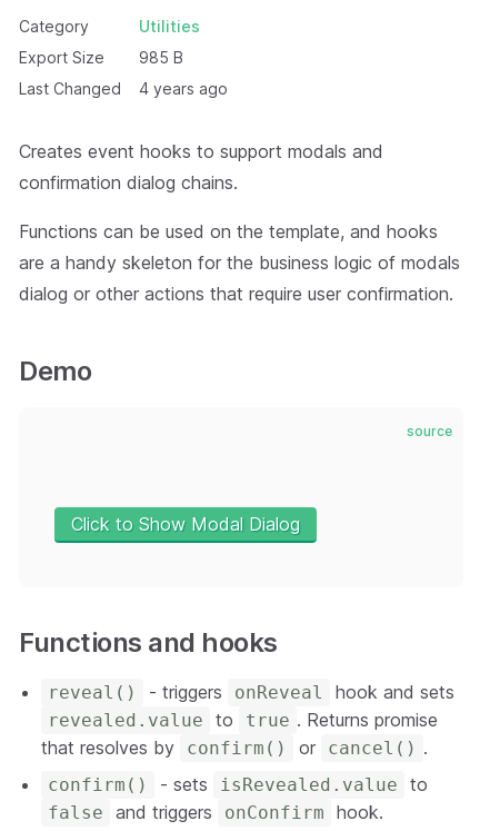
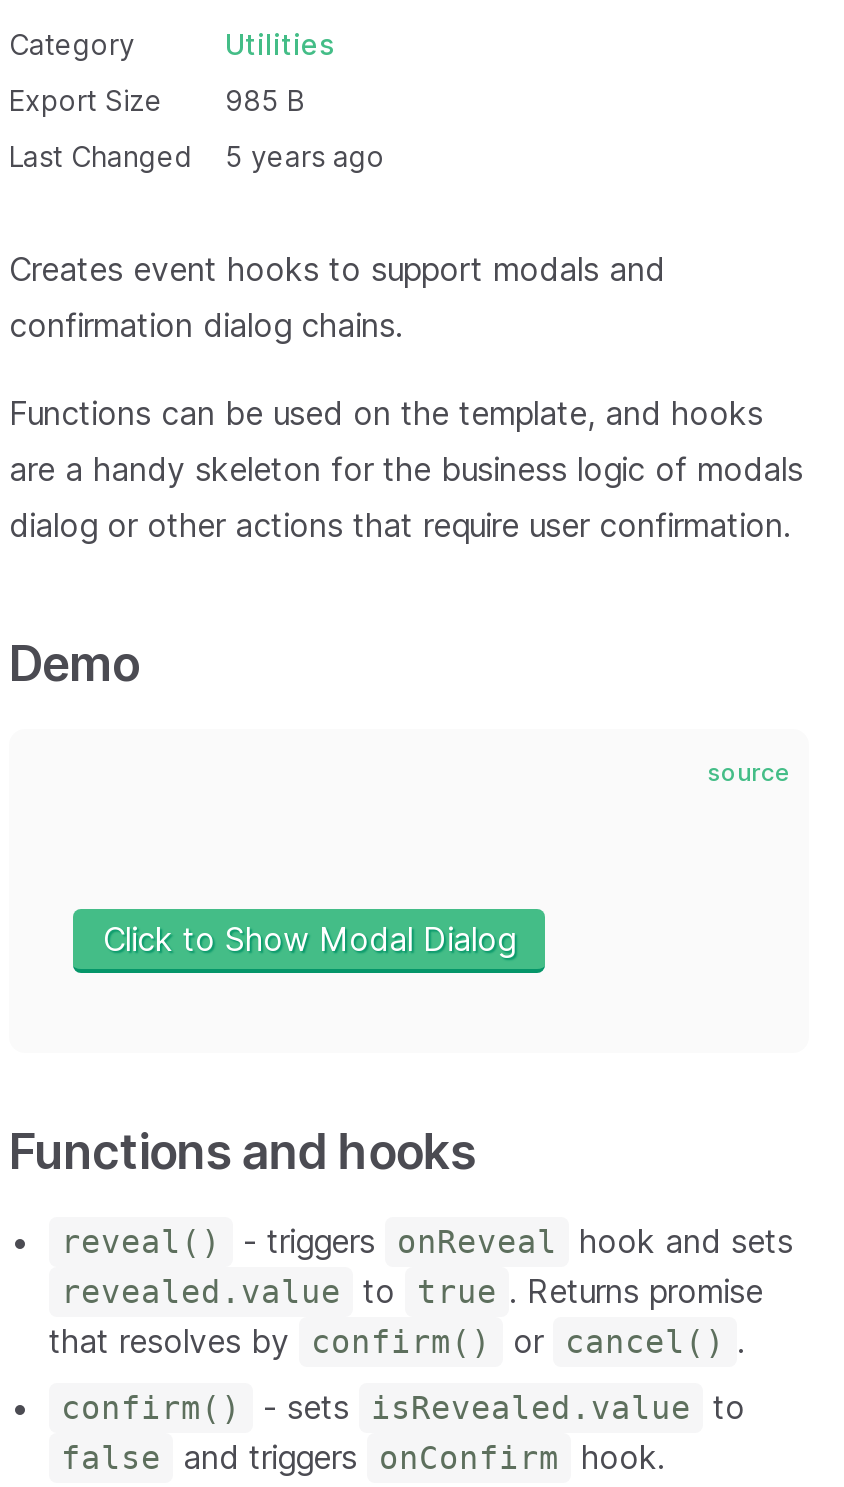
- Last Changed 4 years ago
+ Last Changed 5 years ago
